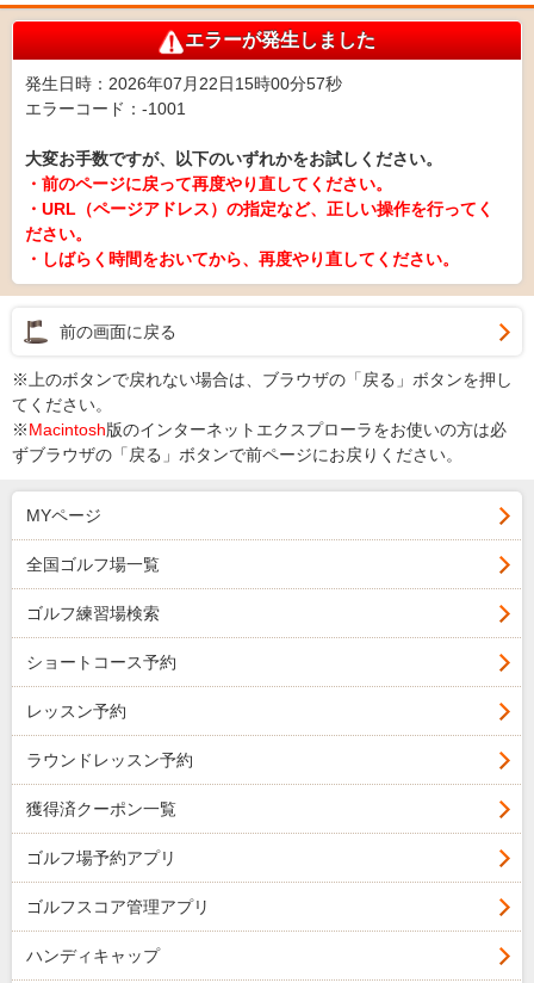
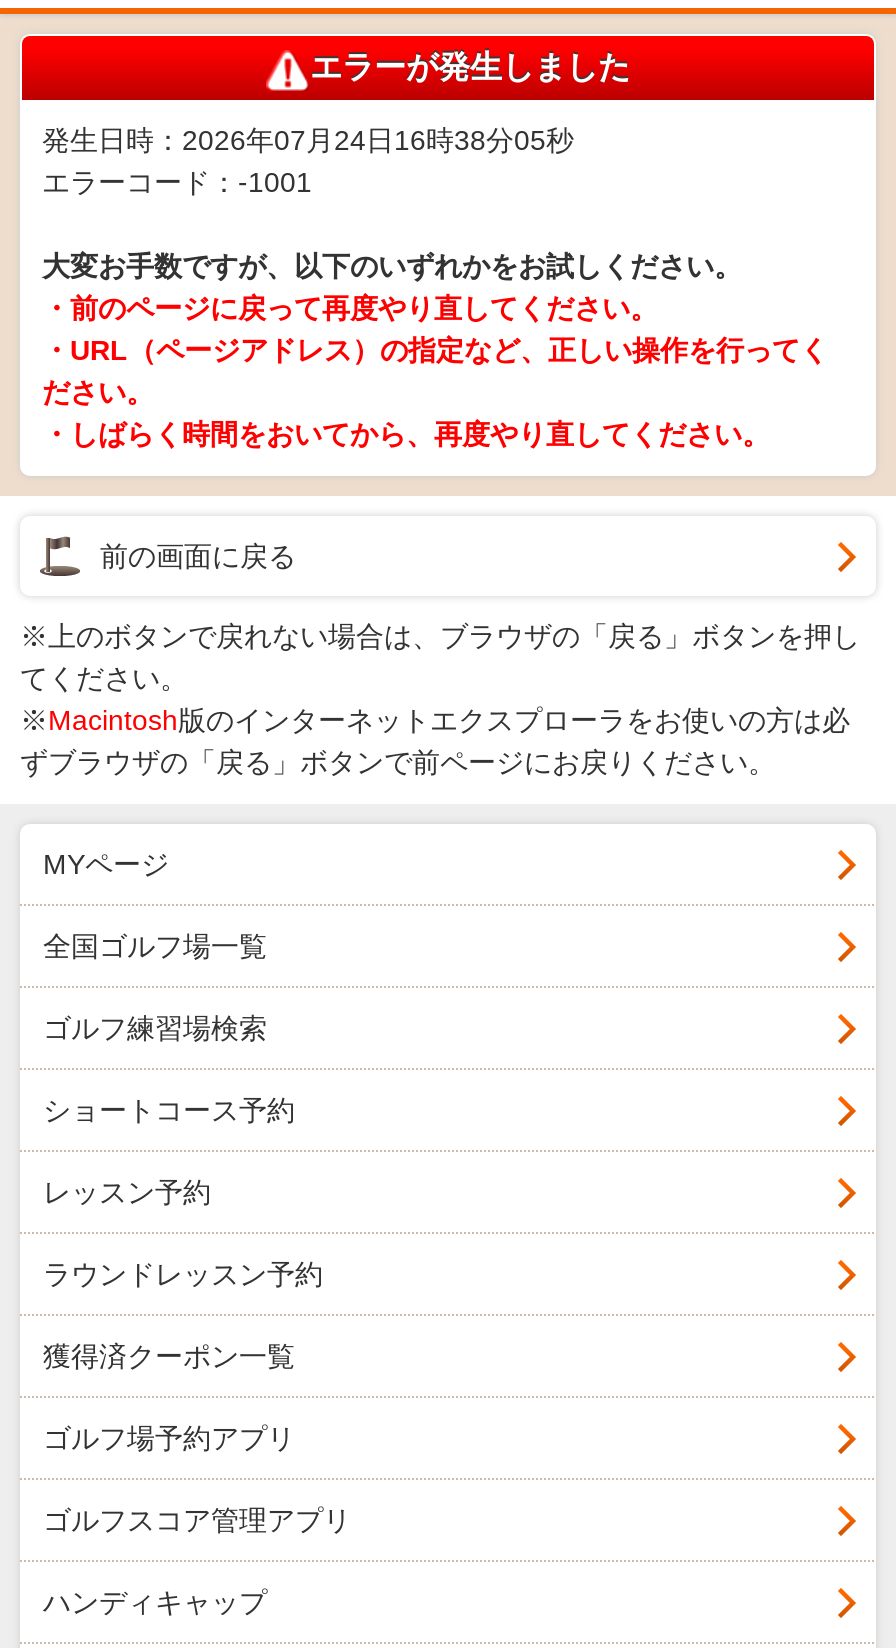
- 発生日時：2026年07月22日15時00分57秒
+ 発生日時：2026年07月24日16時38分05秒
